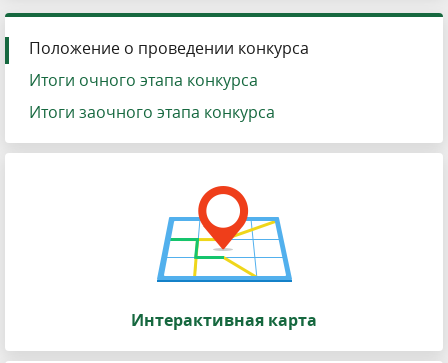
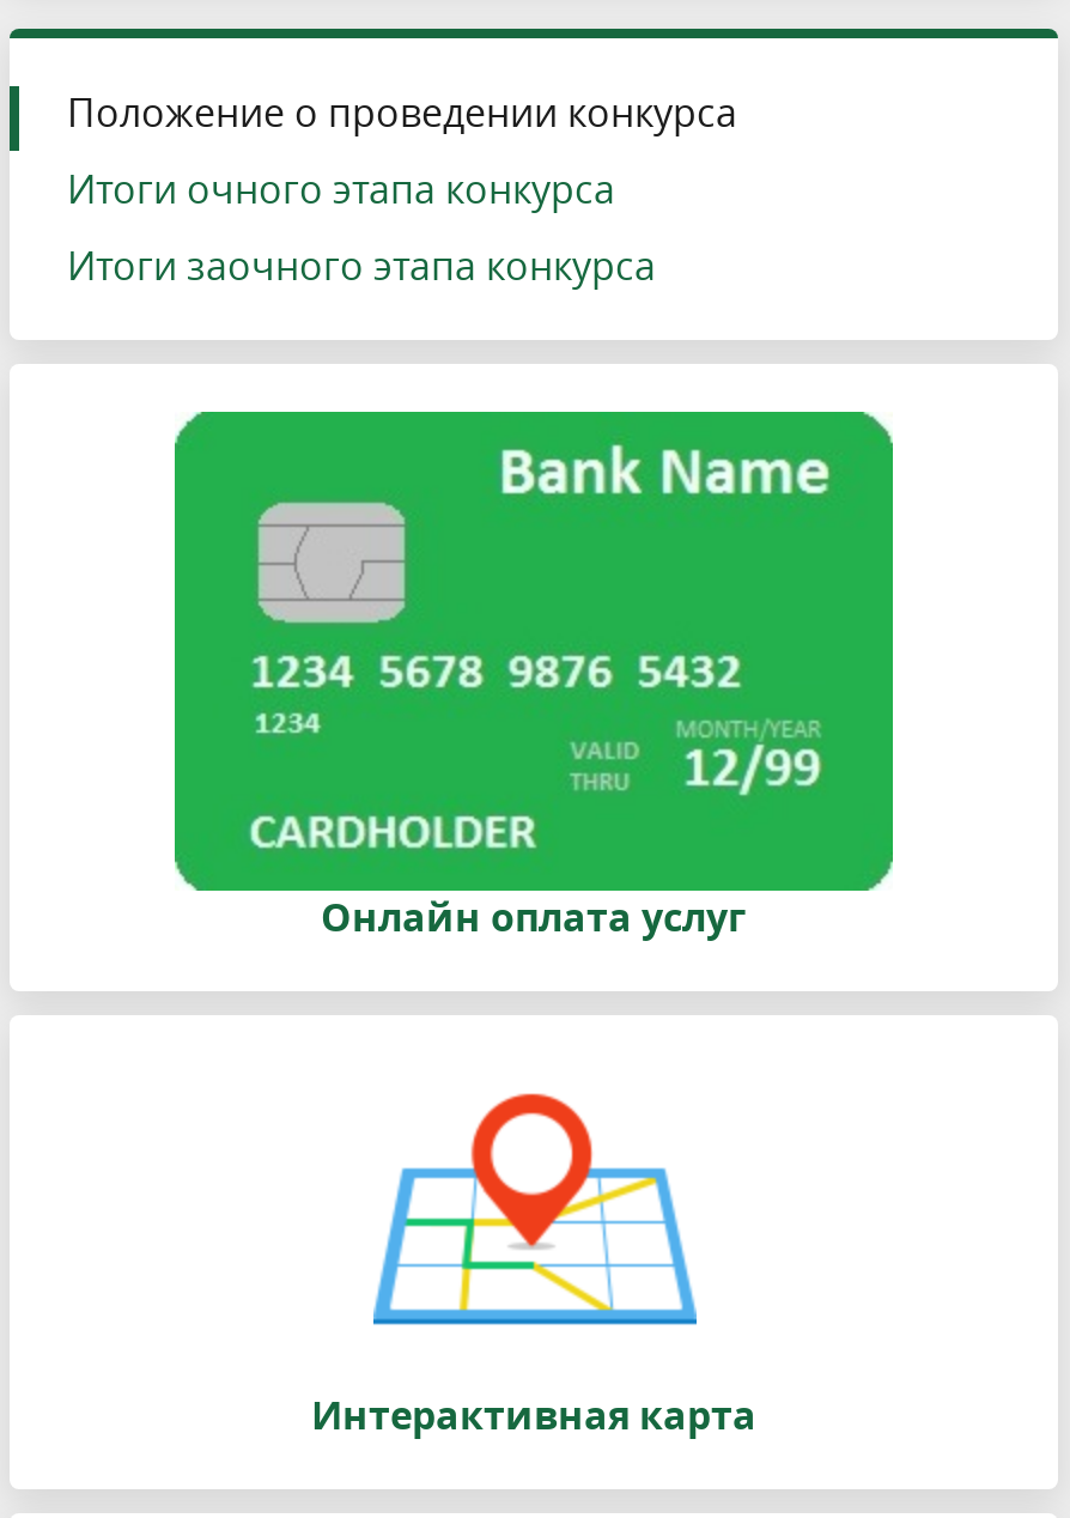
+ [image]
+ Онлайн оплата услуг
